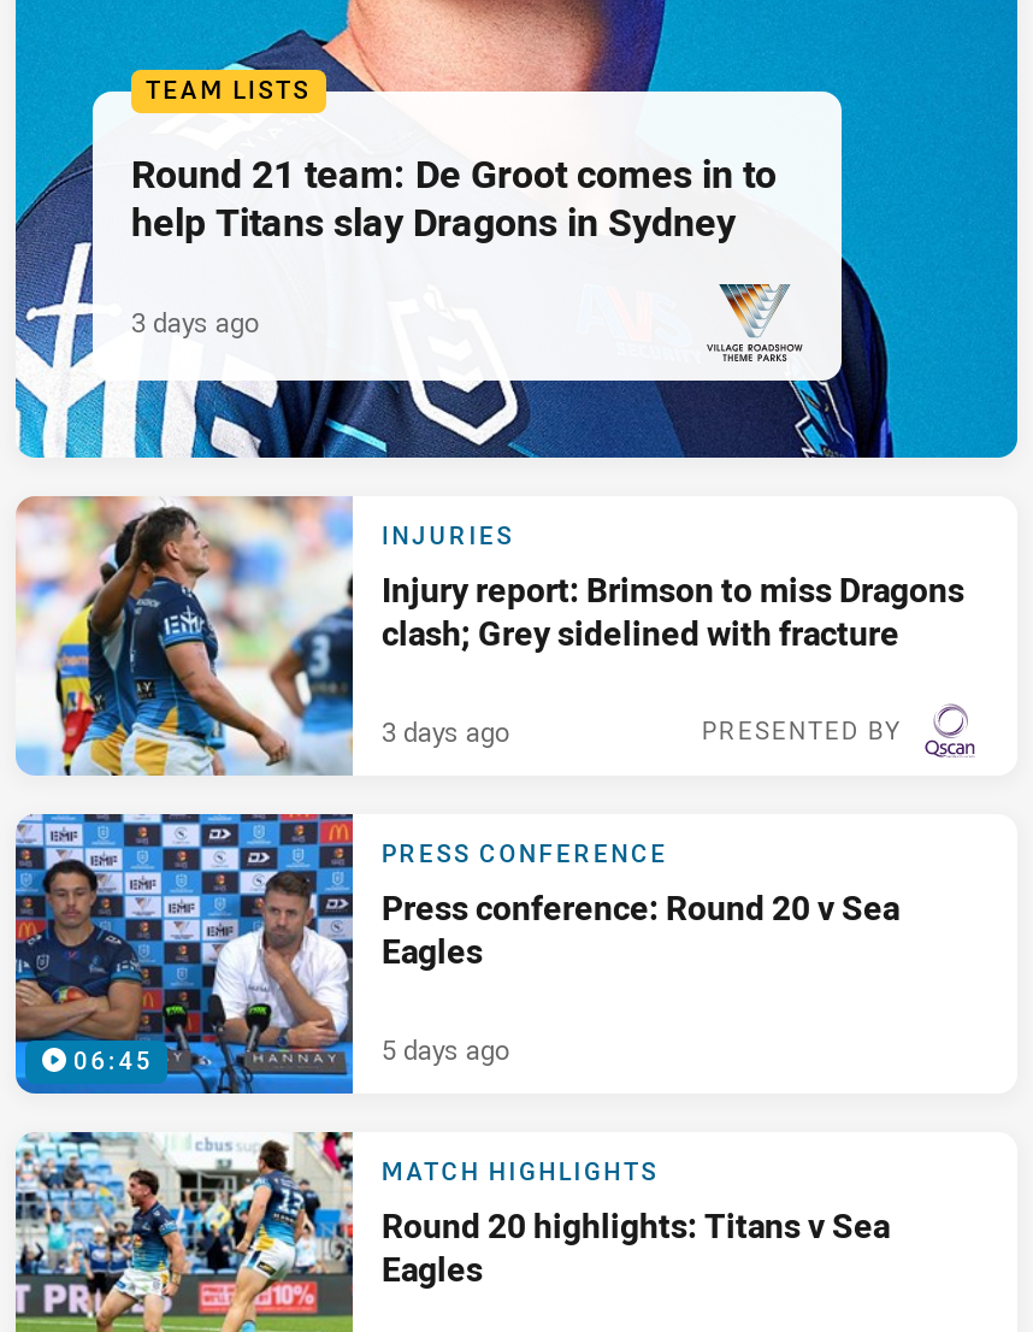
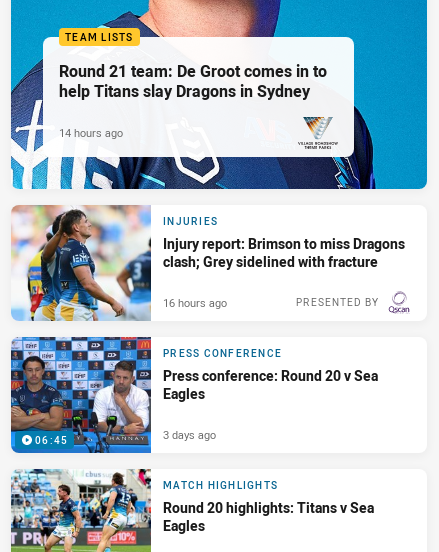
- 3 days ago
+ 14 hours ago

- 3 days ago
+ 16 hours ago

- 5 days ago
+ 3 days ago
